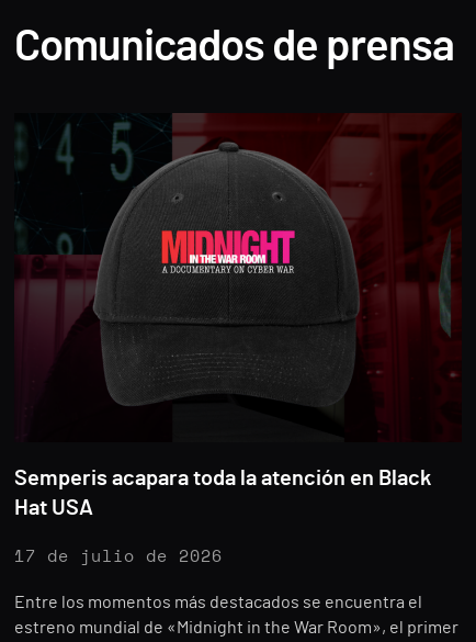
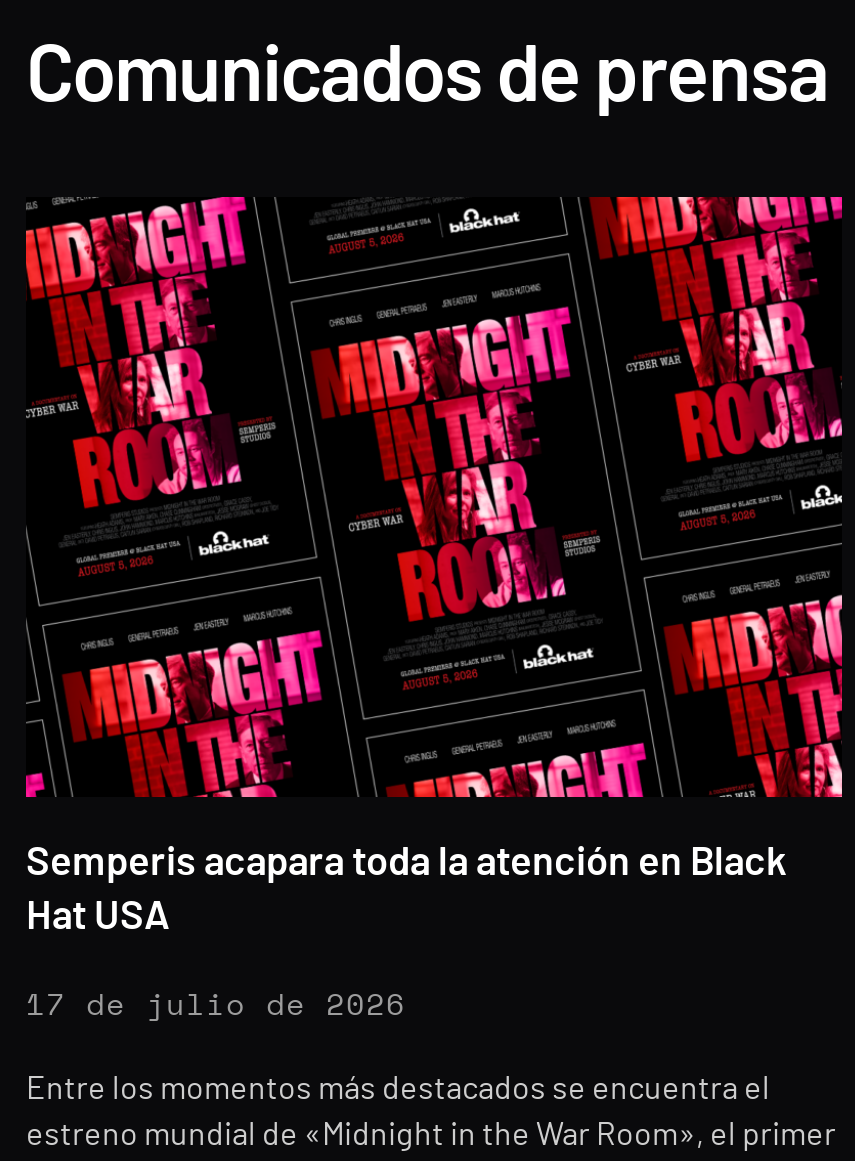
- [image]
+ [image]
